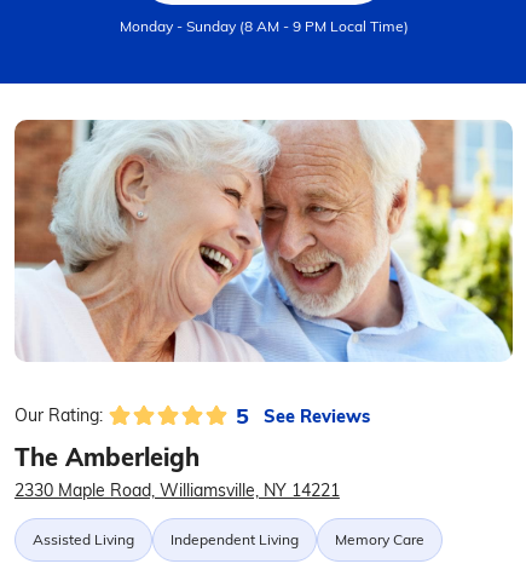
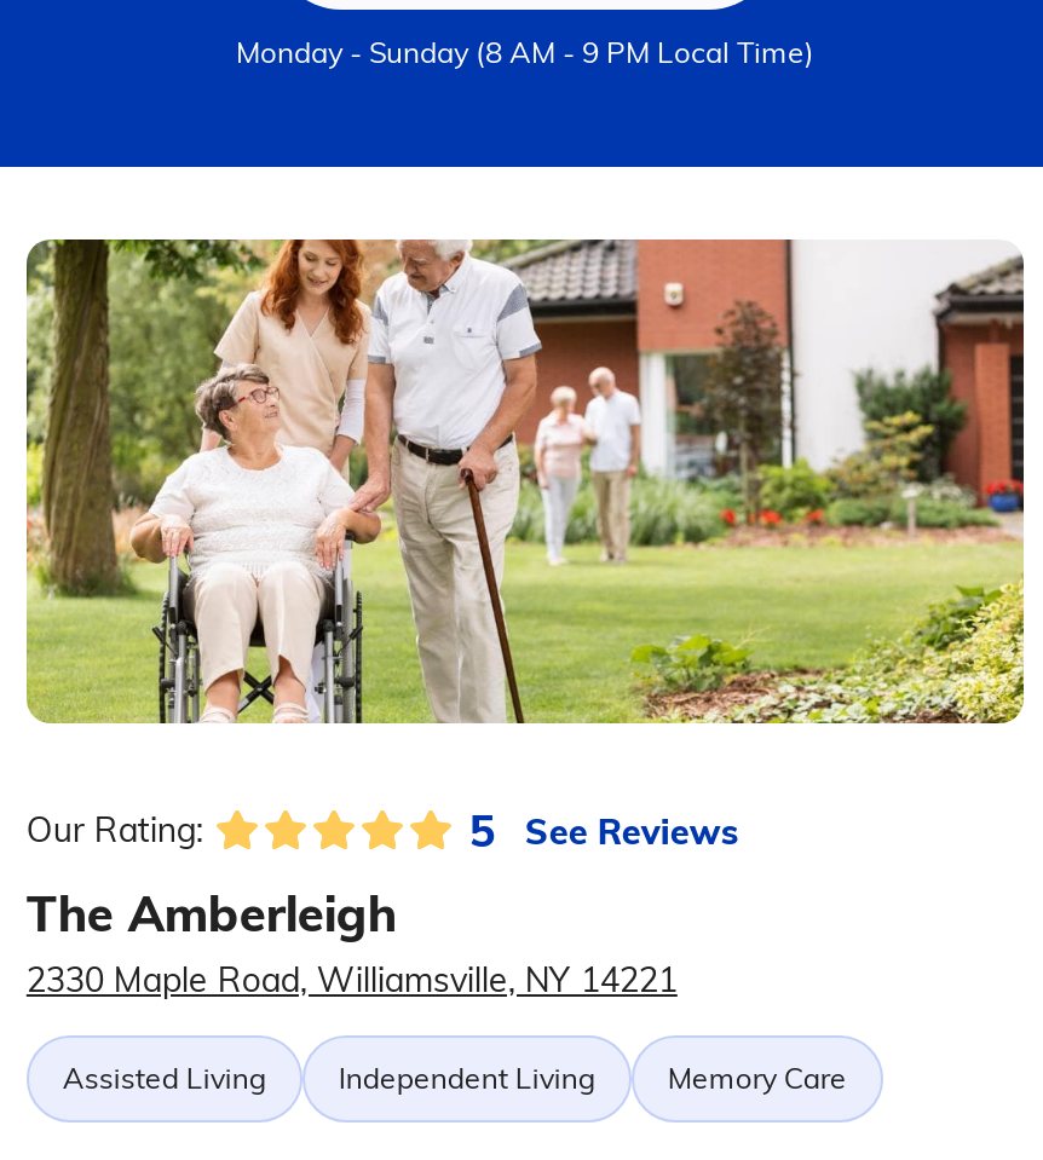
- [image]
+ [image]
